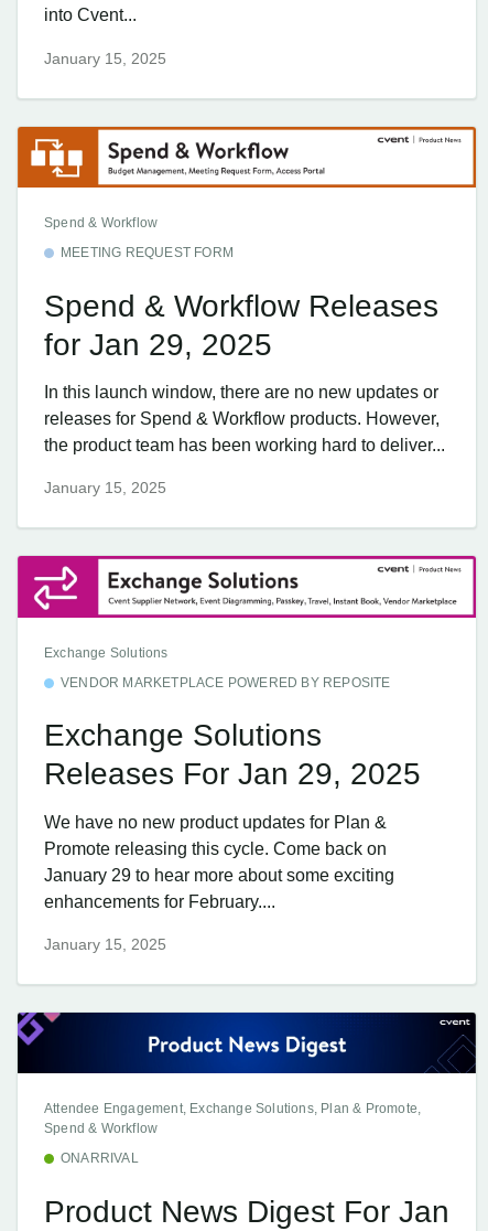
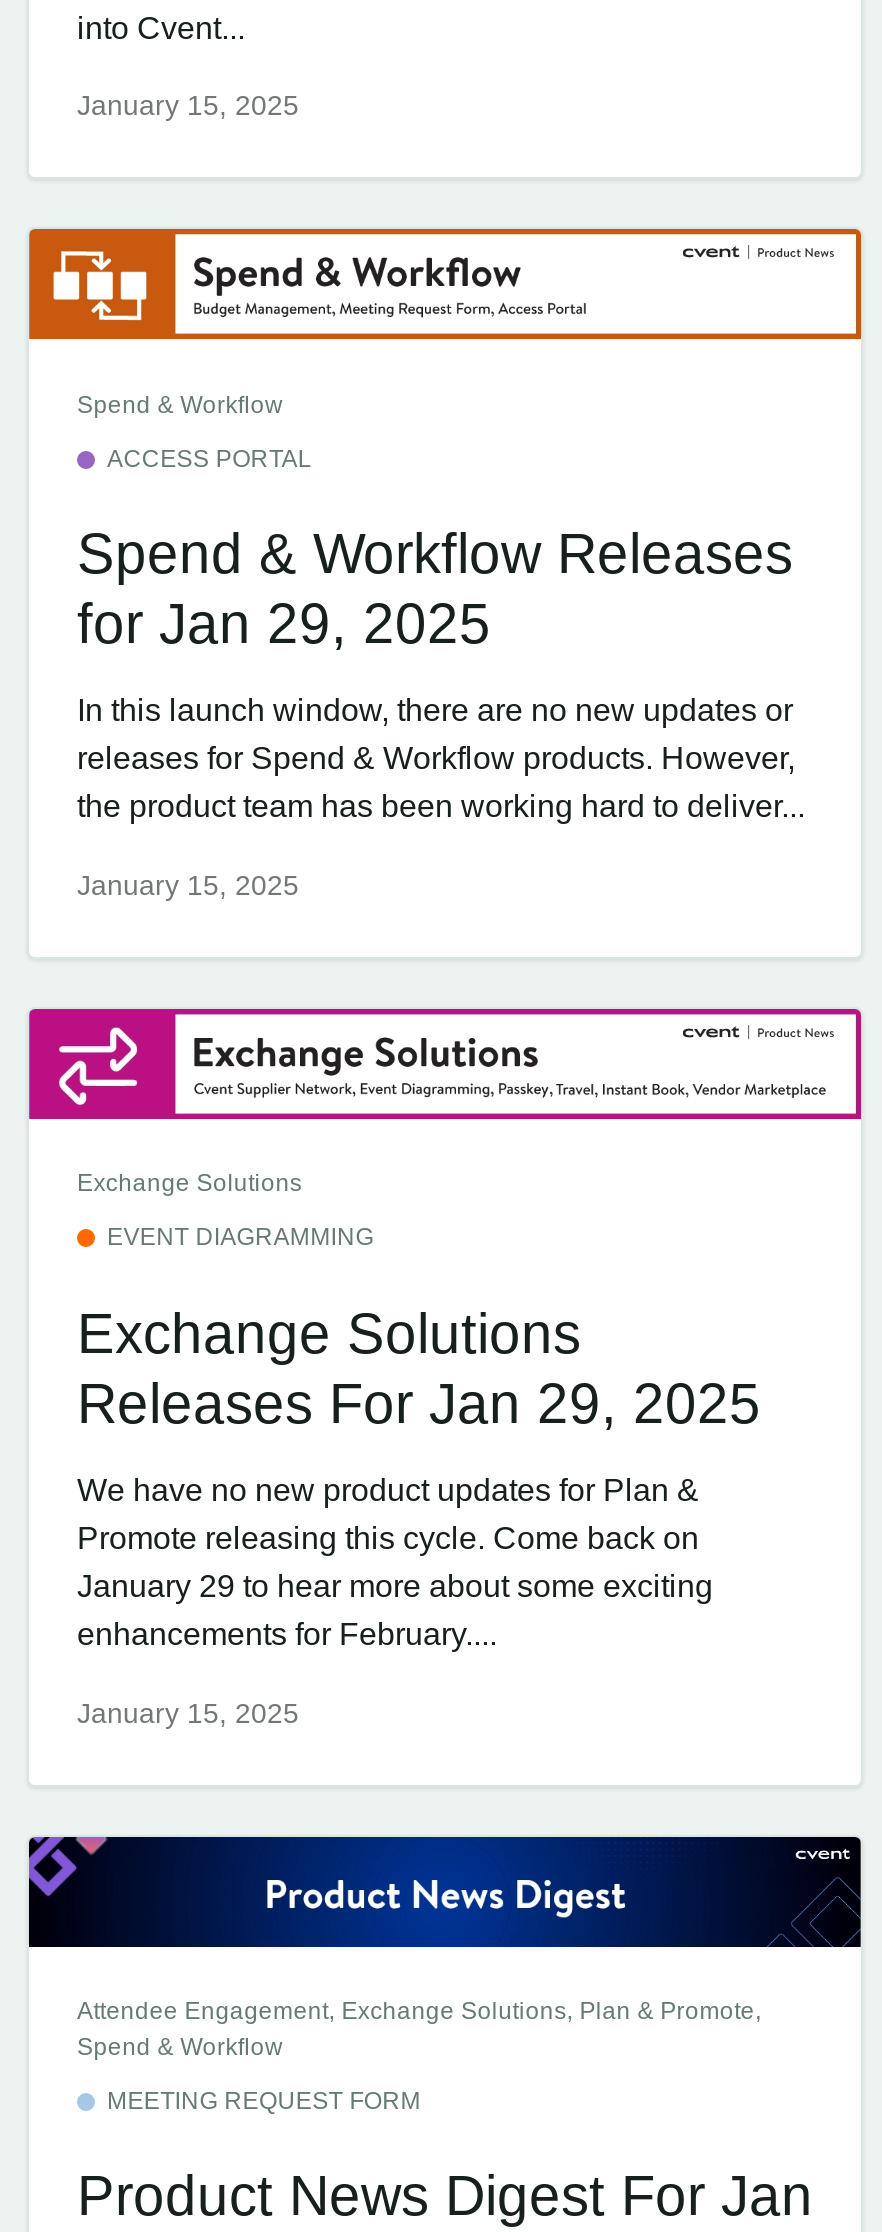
+ ACCESS PORTAL

moved down: MEETING REQUEST FORM

- VENDOR MARKETPLACE POWERED BY REPOSITE
+ EVENT DIAGRAMMING

- ONARRIVAL
